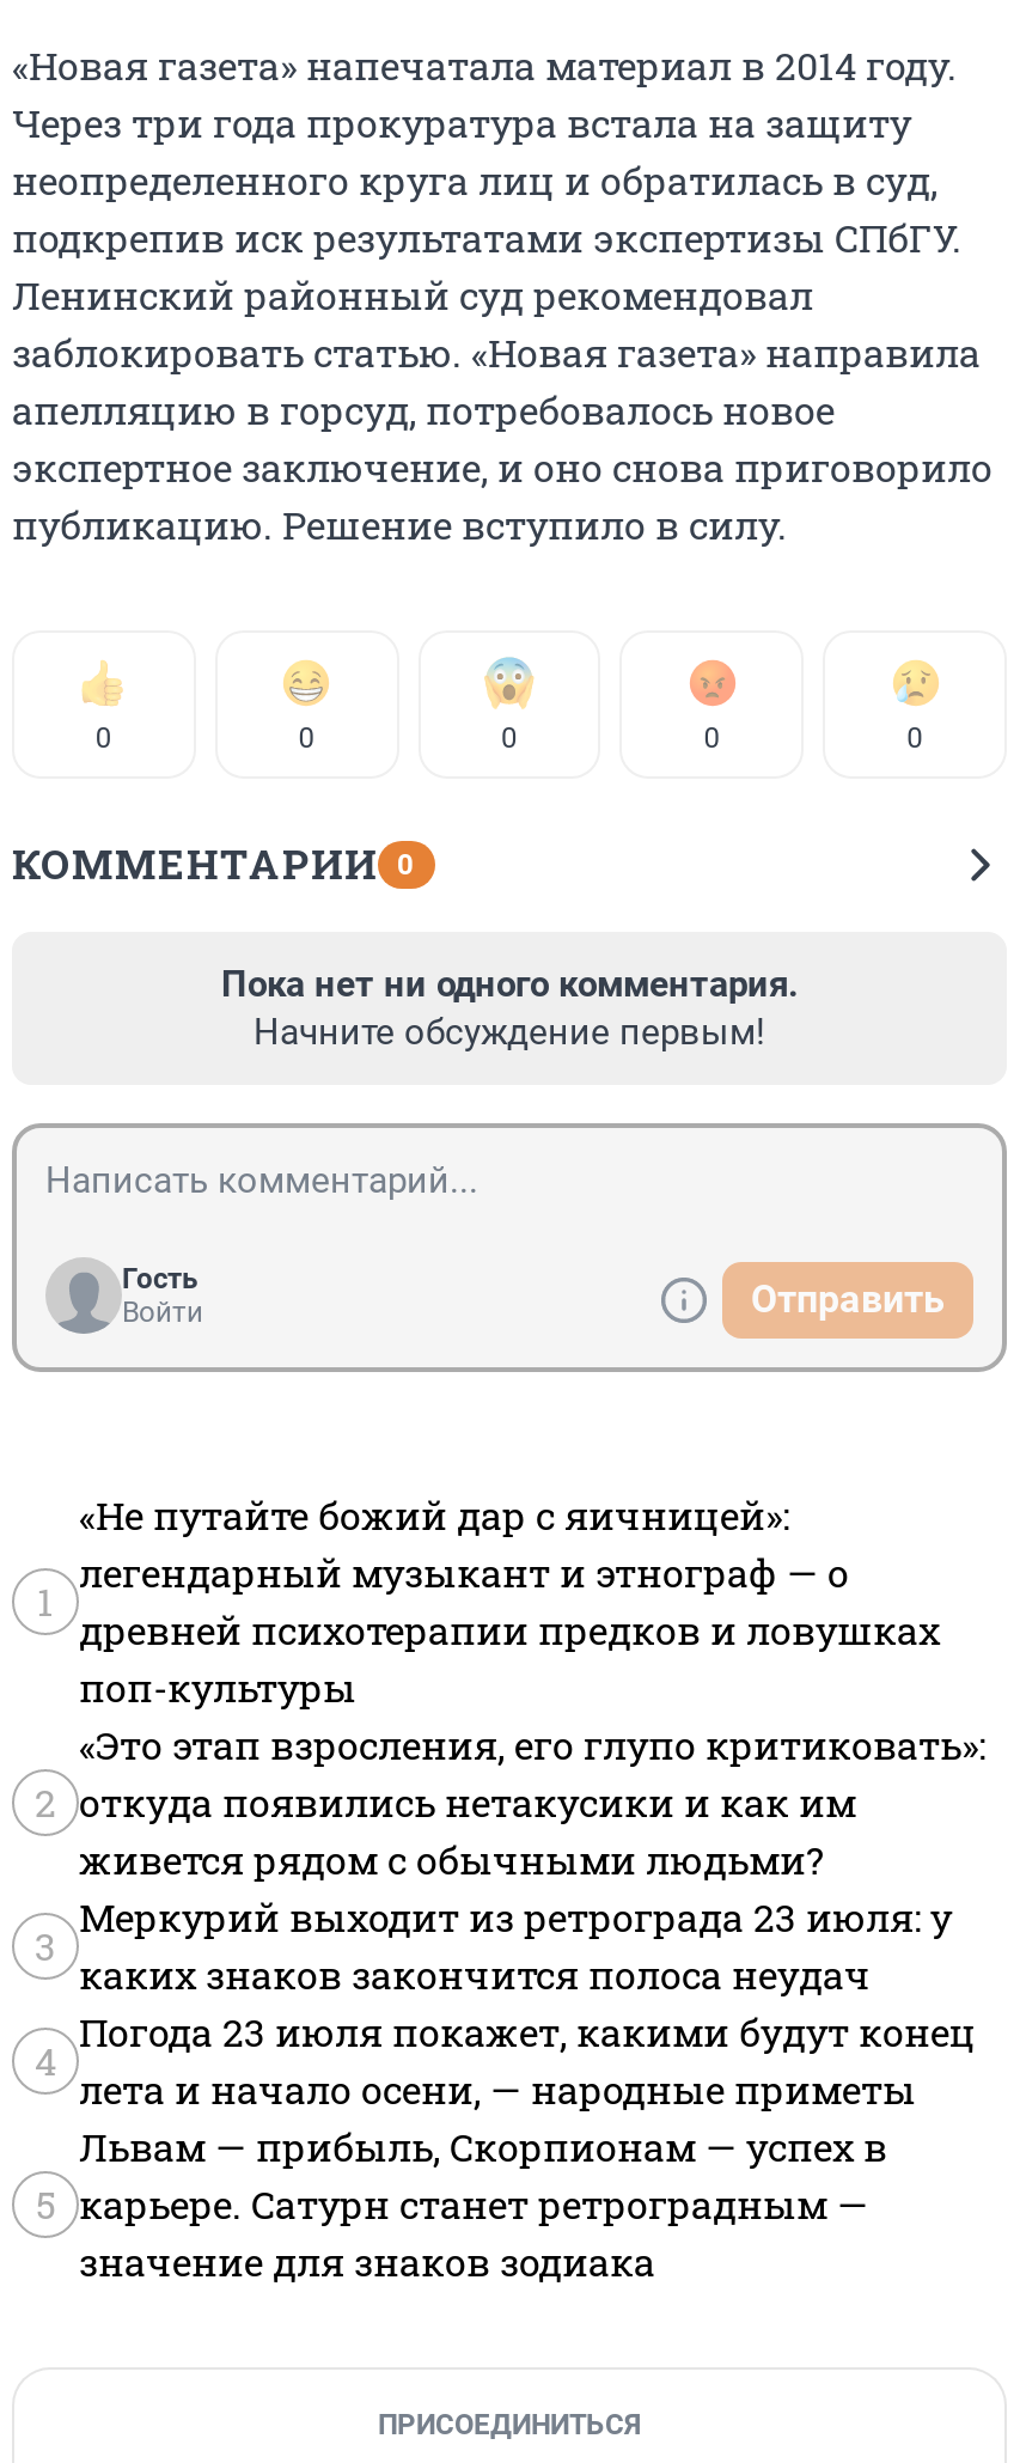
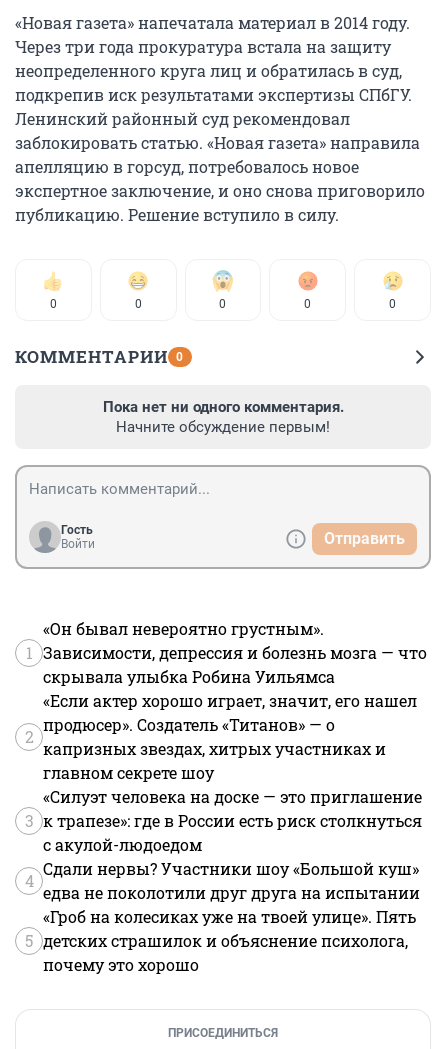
- «Не путайте божий дар с яичницей»:
- легендарный музыкант и этнограф — о
- древней психотерапии предков и ловушках
- поп-культуры
+ «Он бывал невероятно грустным».
+ Зависимости, депрессия и болезнь мозга — что
+ скрывала улыбка Робина Уильямса

- «Это этап взросления, его глупо критиковать»:
- откуда появились нетакусики и как им
- живется рядом с обычными людьми?
+ «Если актер хорошо играет, значит, его нашел
+ продюсер». Создатель «Титанов» — о
+ капризных звездах, хитрых участниках и
+ главном секрете шоу

- Меркурий выходит из ретрограда 23 июля: у
- каких знаков закончится полоса неудач
+ «Силуэт человека на доске — это приглашение
+ к трапезе»: где в России есть риск столкнуться
+ с акулой-людоедом

- Погода 23 июля покажет, какими будут конец
- лета и начало осени, — народные приметы
+ Сдали нервы? Участники шоу «Большой куш»
+ едва не поколотили друг друга на испытании

- Львам — прибыль, Скорпионам — успех в
- карьере. Сатурн станет ретроградным —
- значение для знаков зодиака
+ «Гроб на колесиках уже на твоей улице». Пять
+ детских страшилок и объяснение психолога,
+ почему это хорошо
